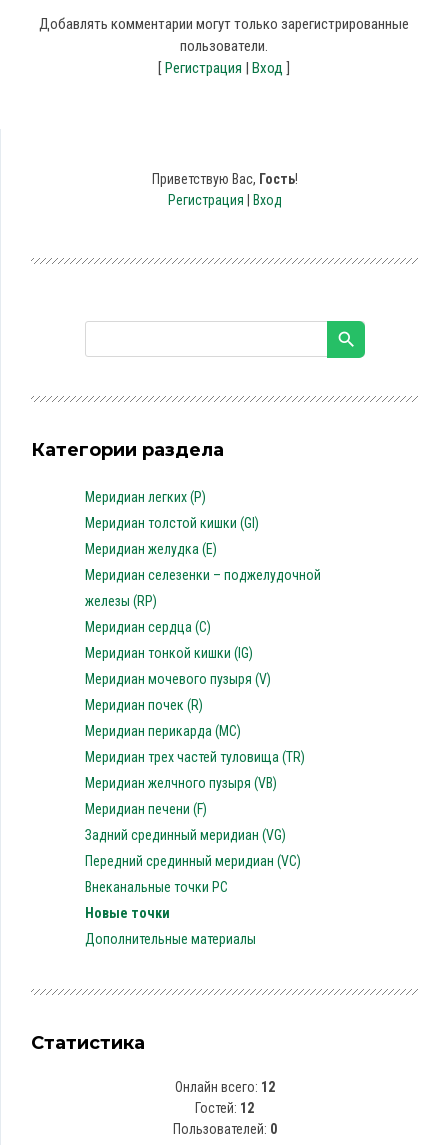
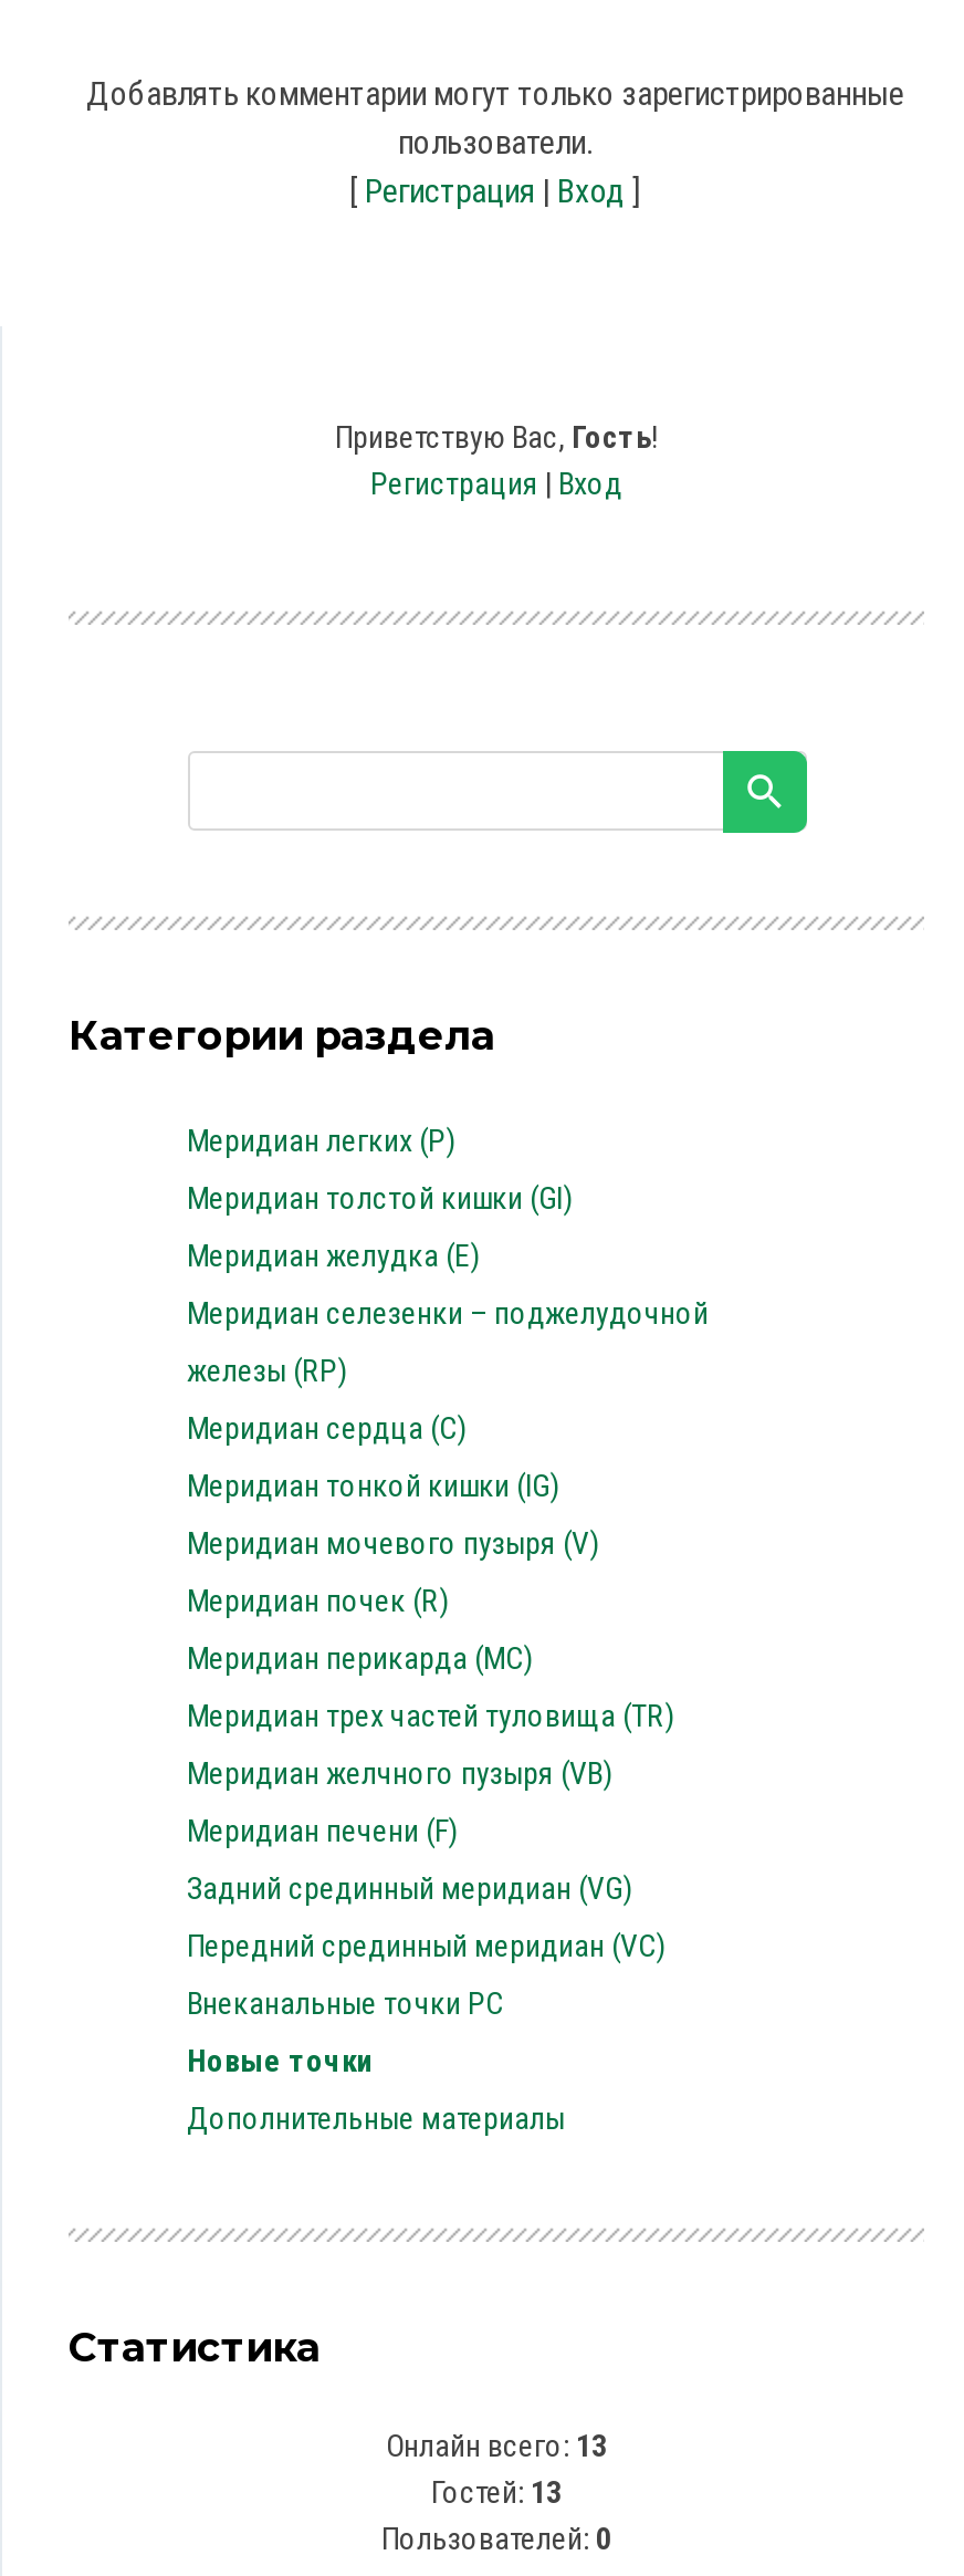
- Онлайн всего: 12
+ Онлайн всего: 13

- Гостей: 12
+ Гостей: 13
